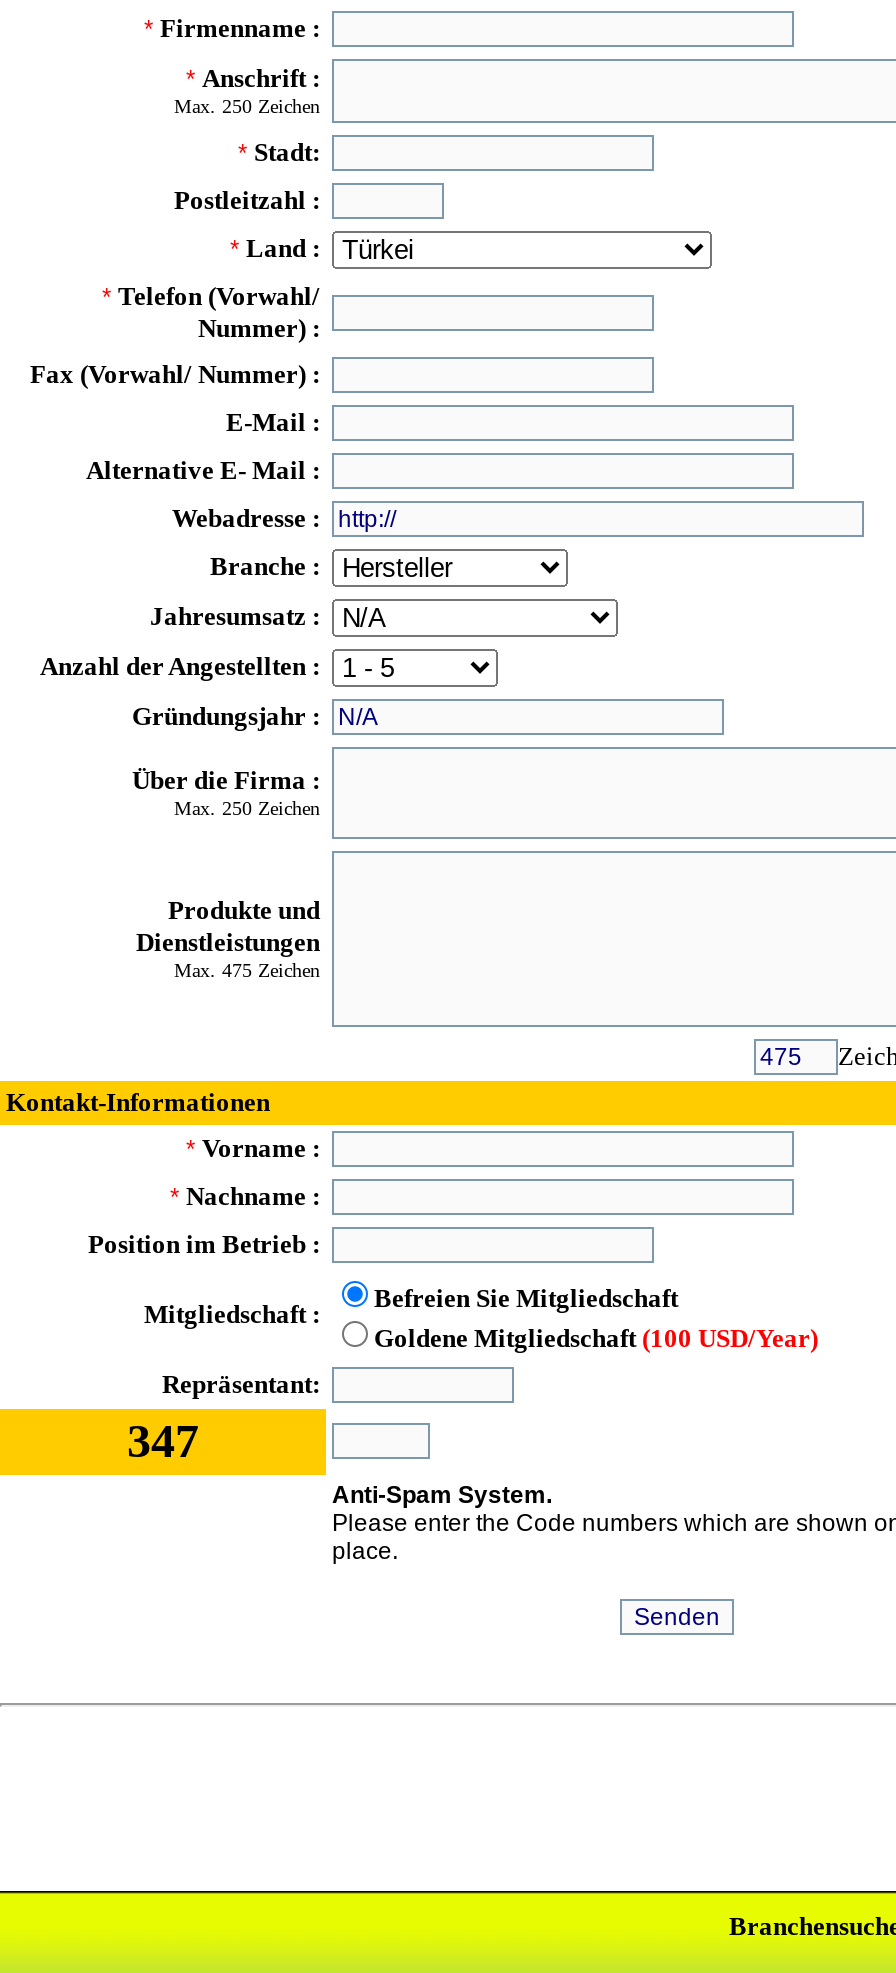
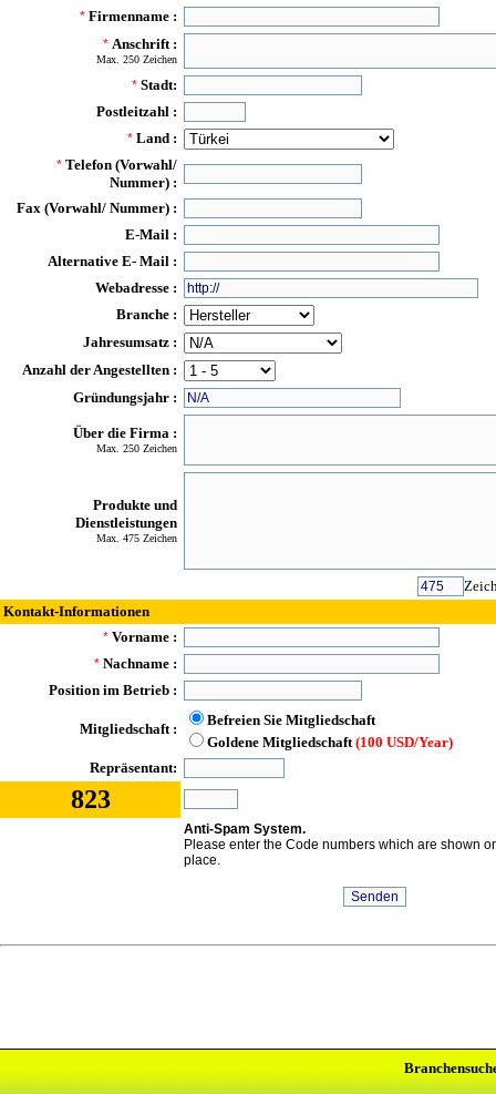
- 347
+ 823
